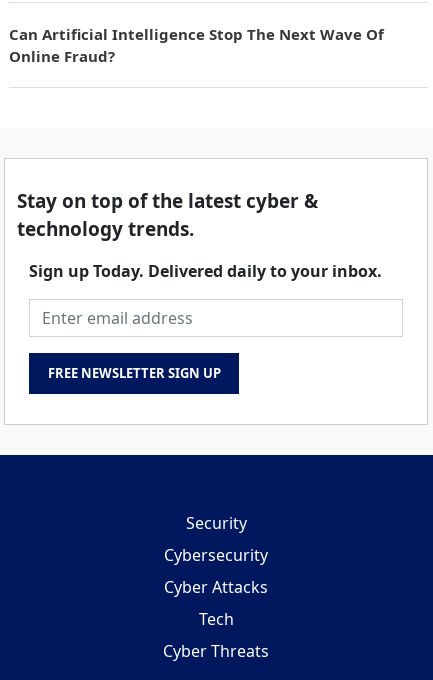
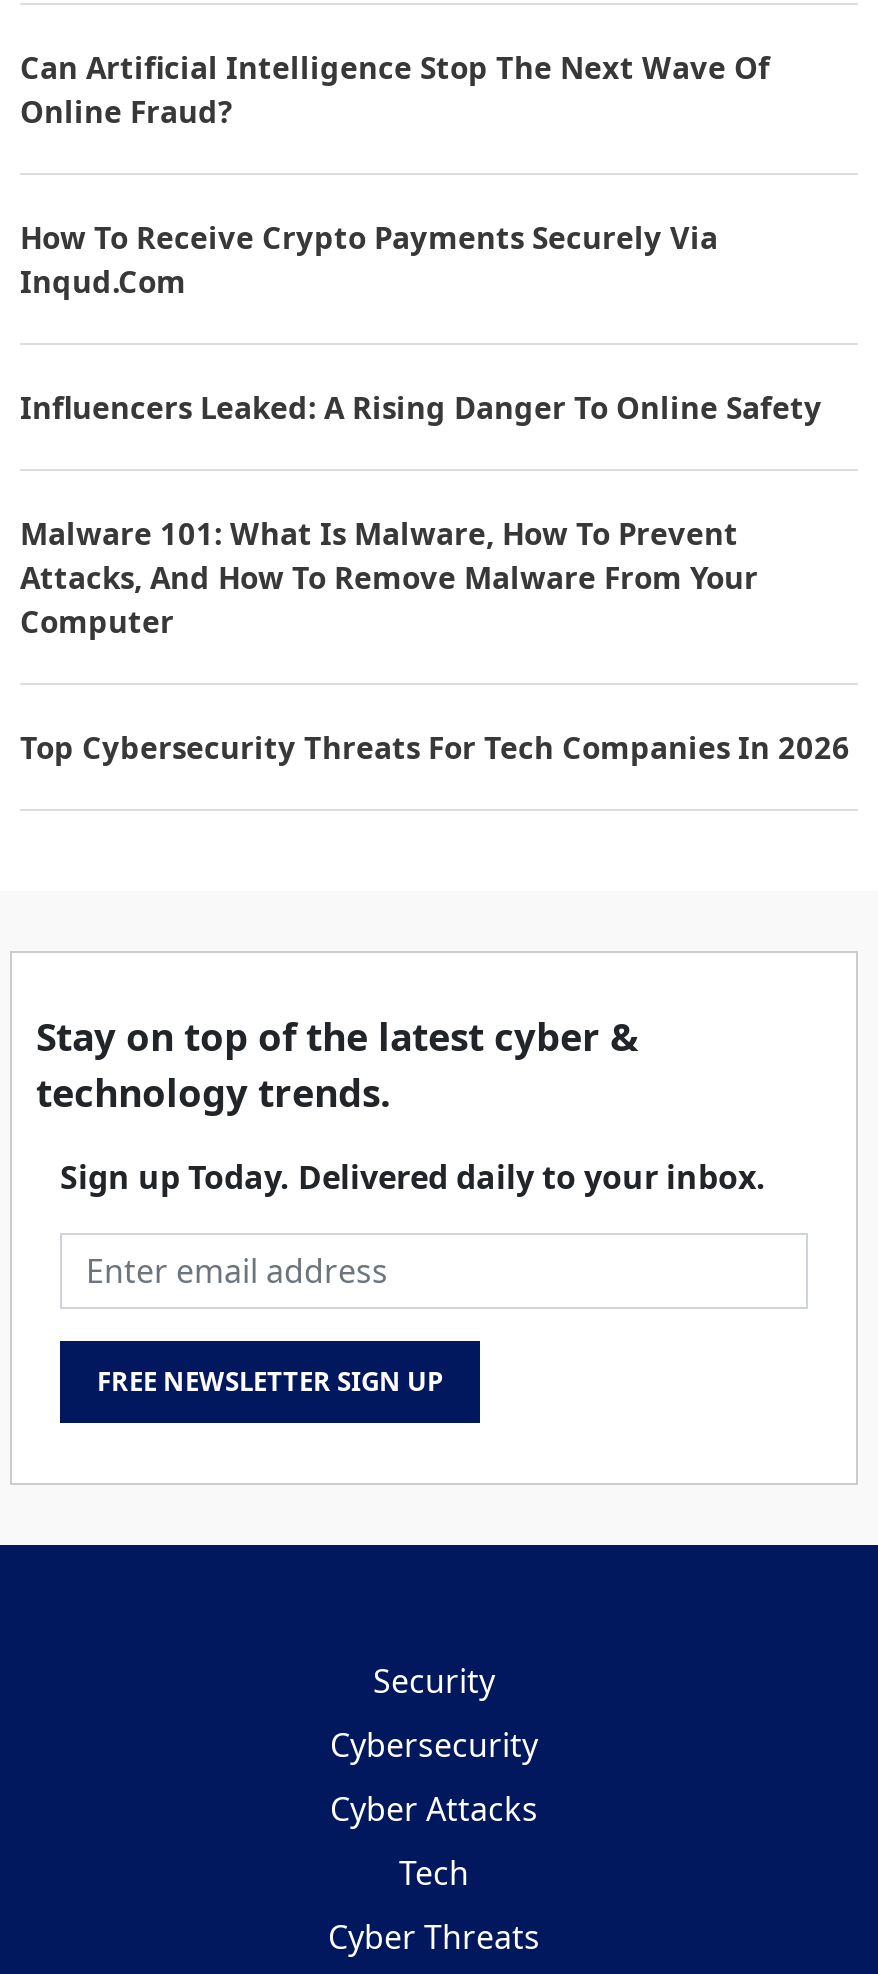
+ How To Receive Crypto Payments Securely Via
+ Inqud.com
+ Influencers Leaked: A Rising Danger To Online Safety
+ Malware 101: What Is Malware, How To Prevent
+ Attacks, And How To Remove Malware From Your
+ Computer
+ Top Cybersecurity Threats For Tech Companies In 2026
